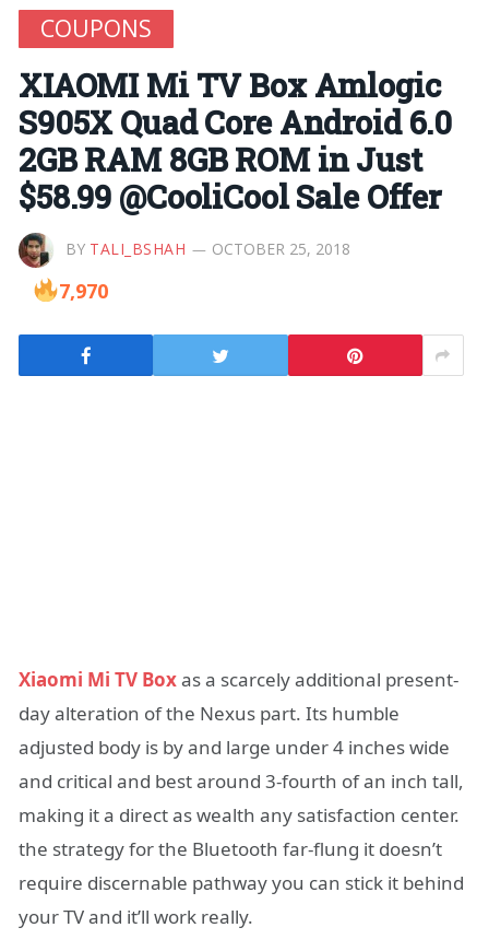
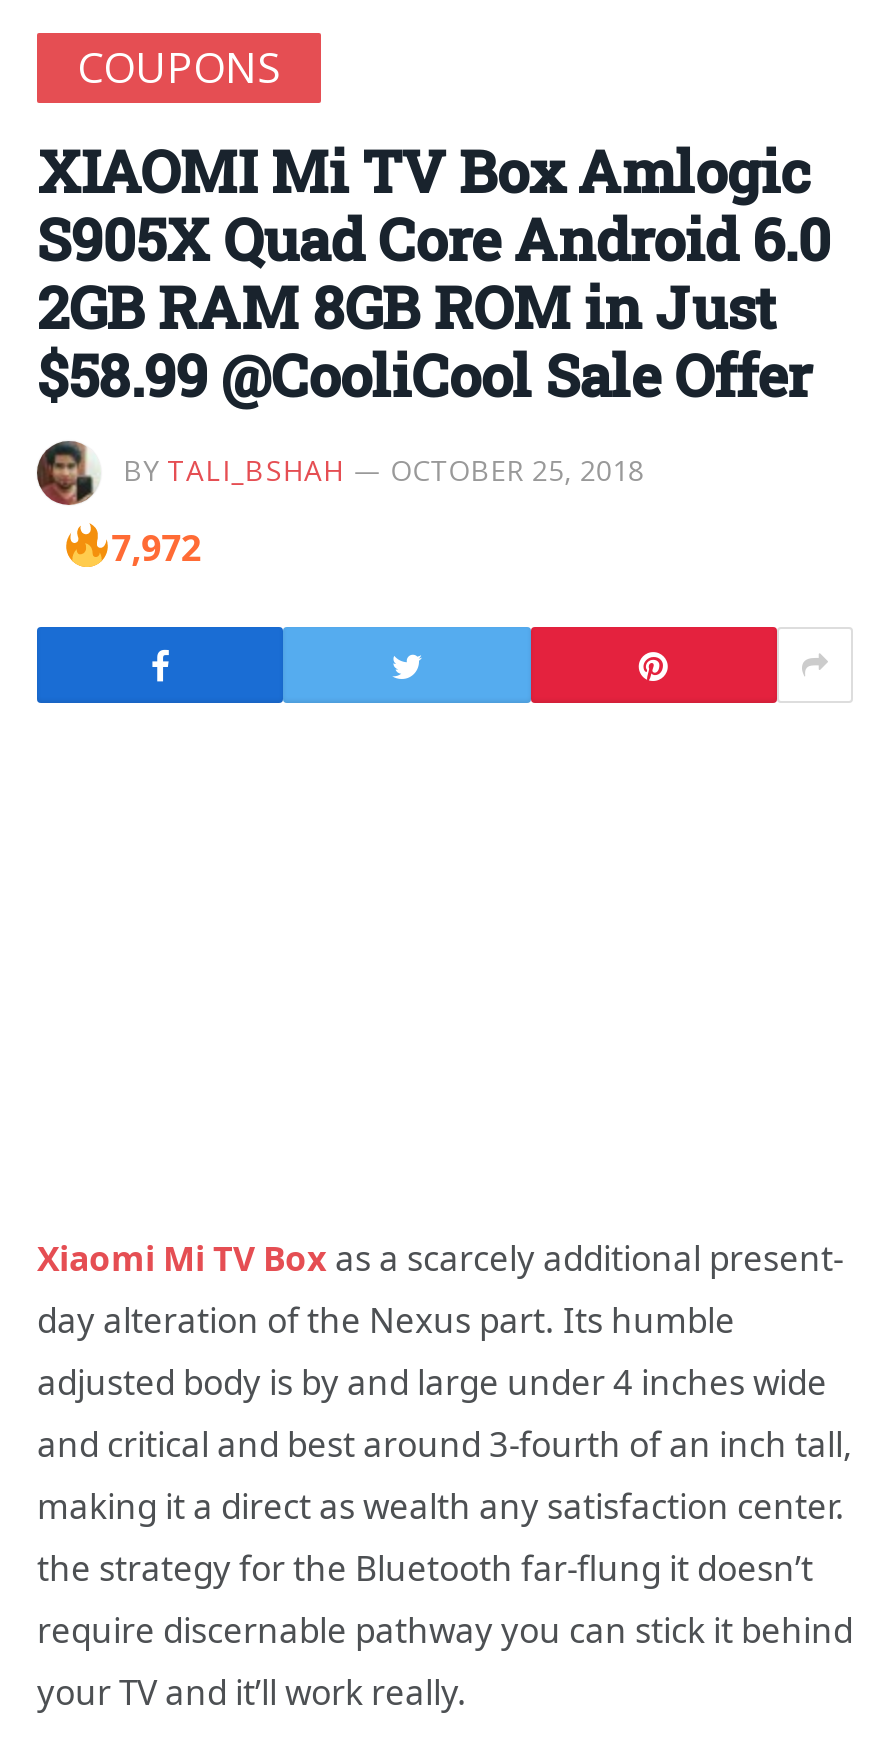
- 7,970
+ 7,972
